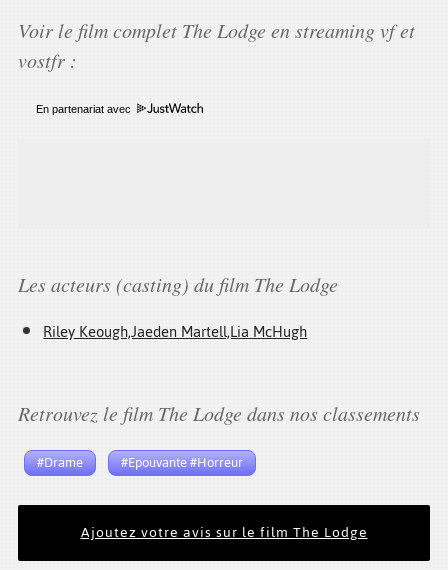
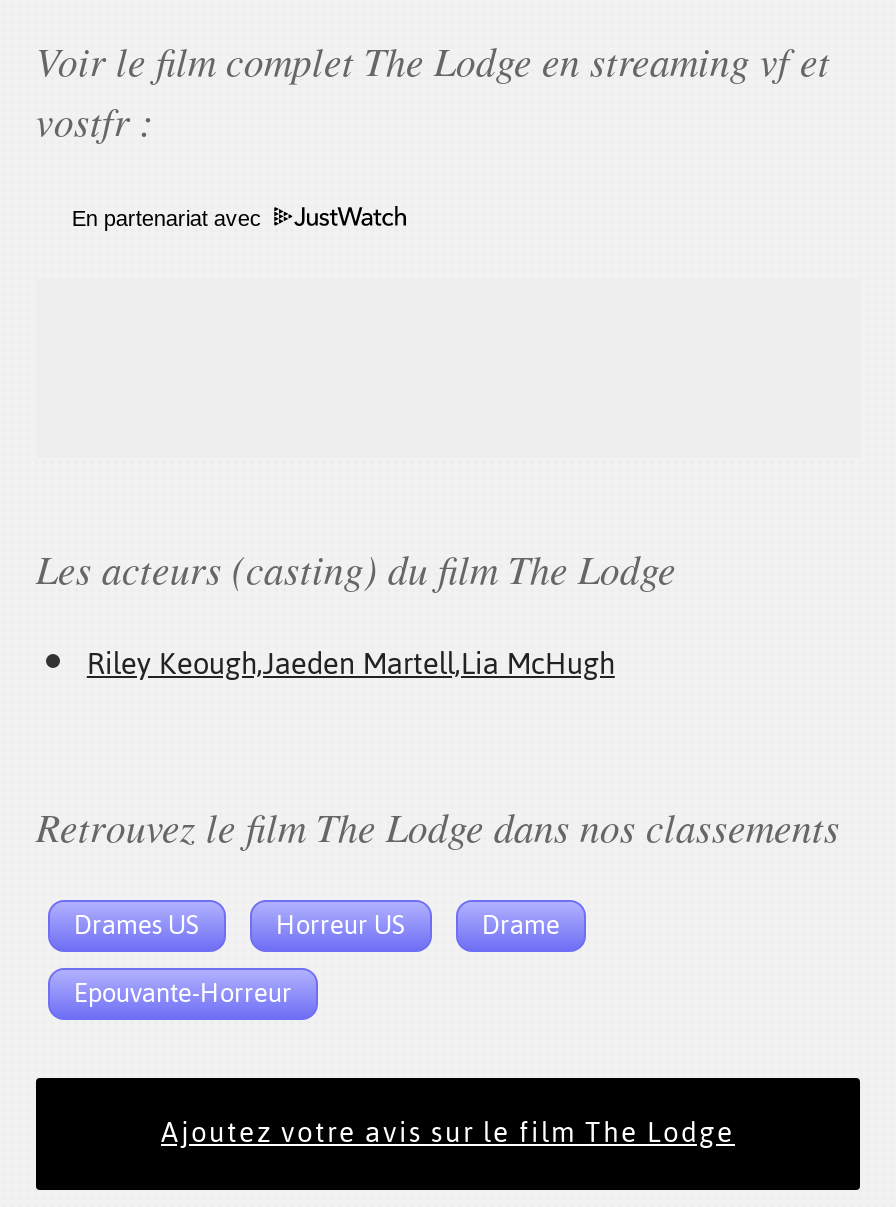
- #Drame
- #Epouvante #Horreur
+ Drames US
+ Horreur US
+ Drame
+ Epouvante-Horreur
